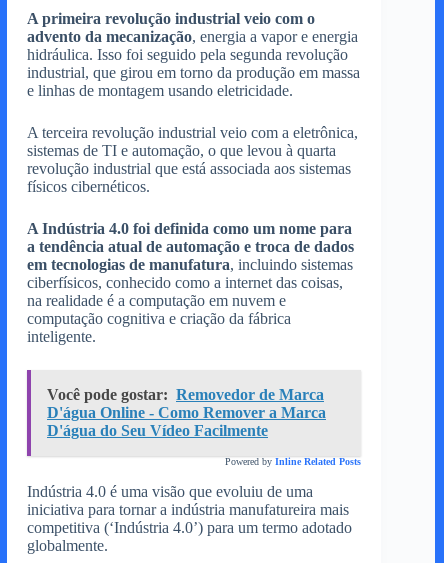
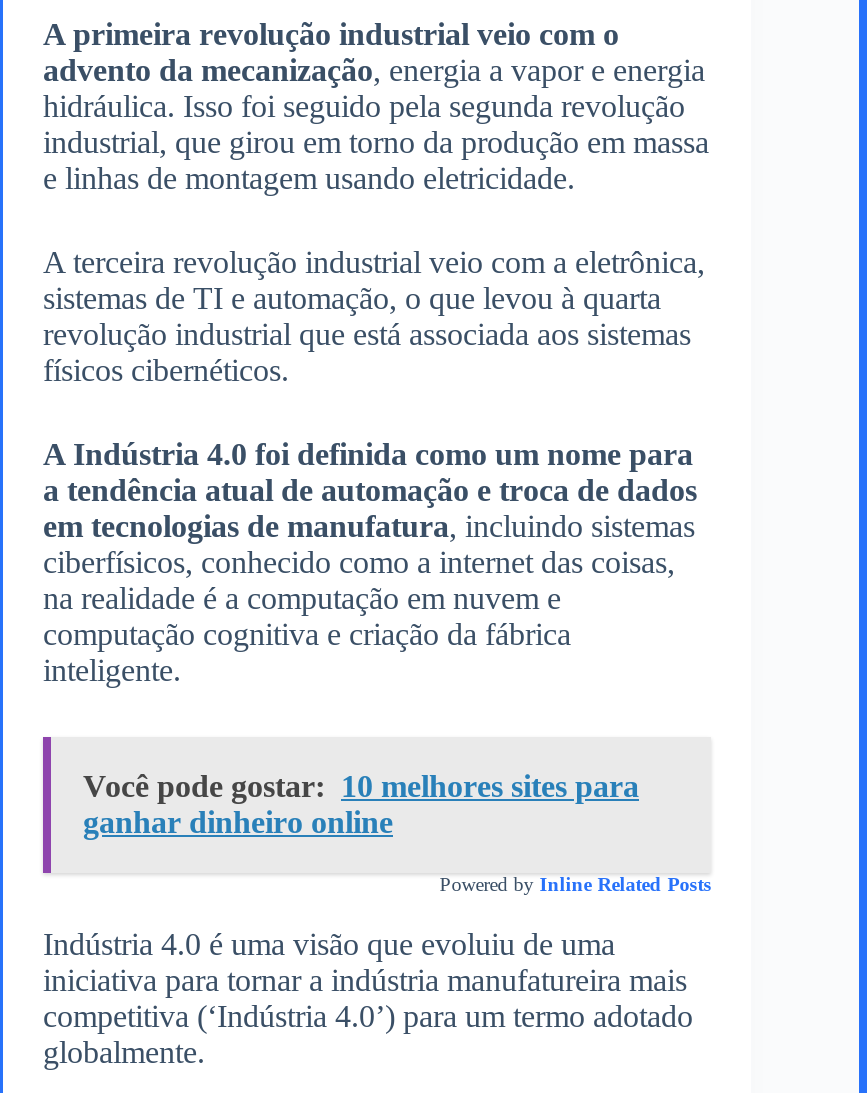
- Você pode gostar: Removedor de Marca
- D'água Online - Como Remover a Marca
- D'água do Seu Vídeo Facilmente
+ Você pode gostar: 10 melhores sites para
+ ganhar dinheiro online
